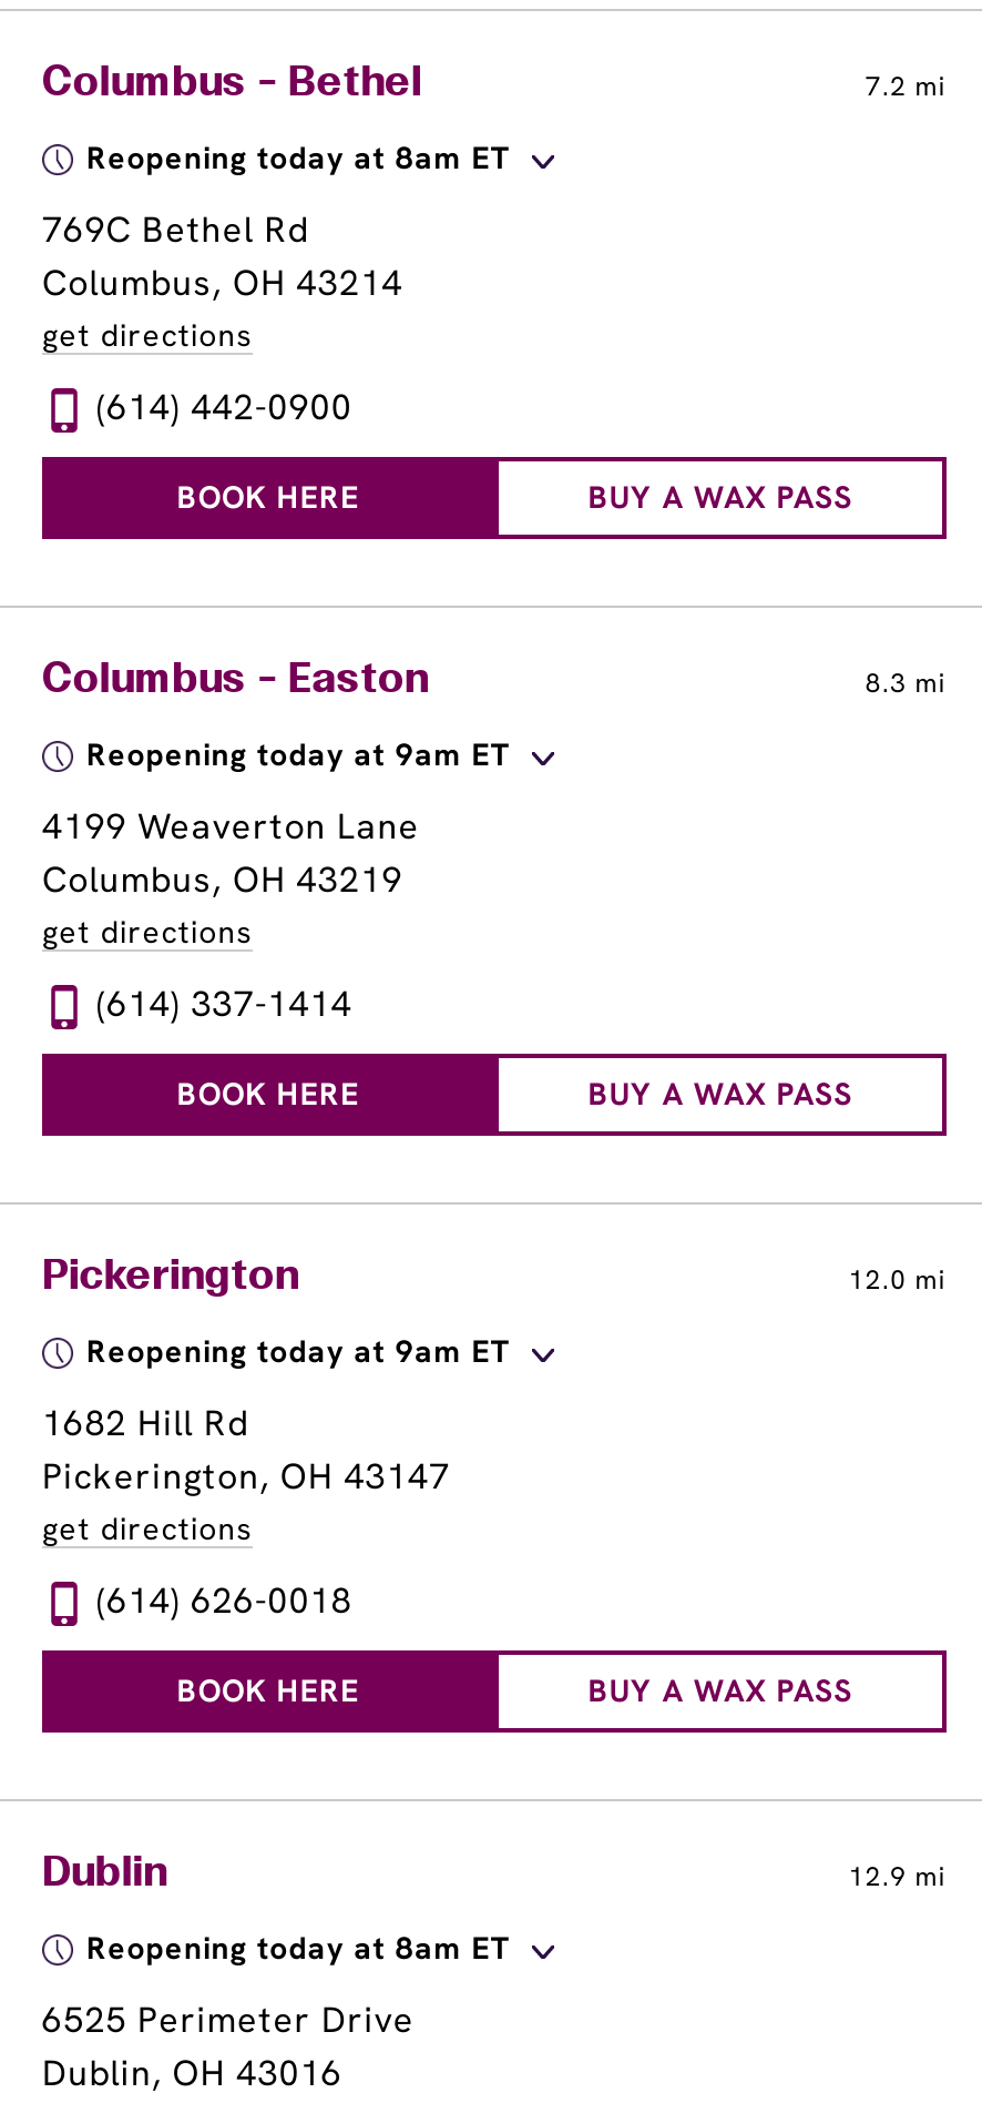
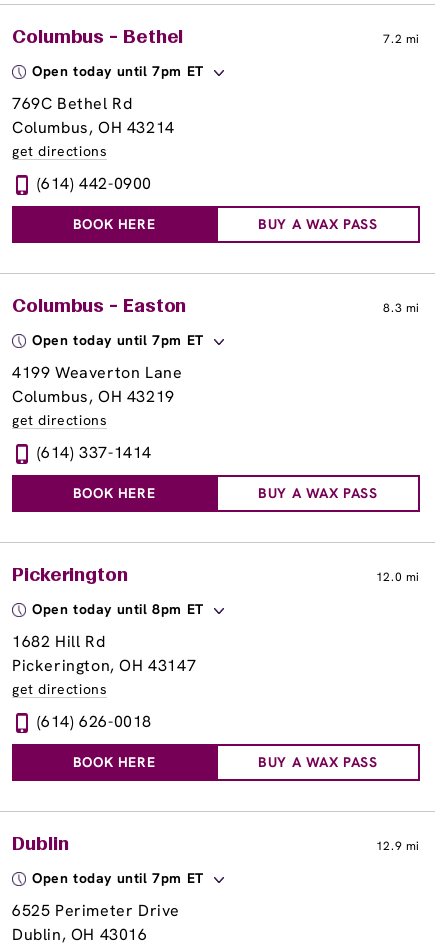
- Reopening today at 8am ET
+ Open today until 7pm ET

- Reopening today at 9am ET
+ Open today until 7pm ET

- Reopening today at 9am ET
+ Open today until 8pm ET

- Reopening today at 8am ET
+ Open today until 7pm ET
